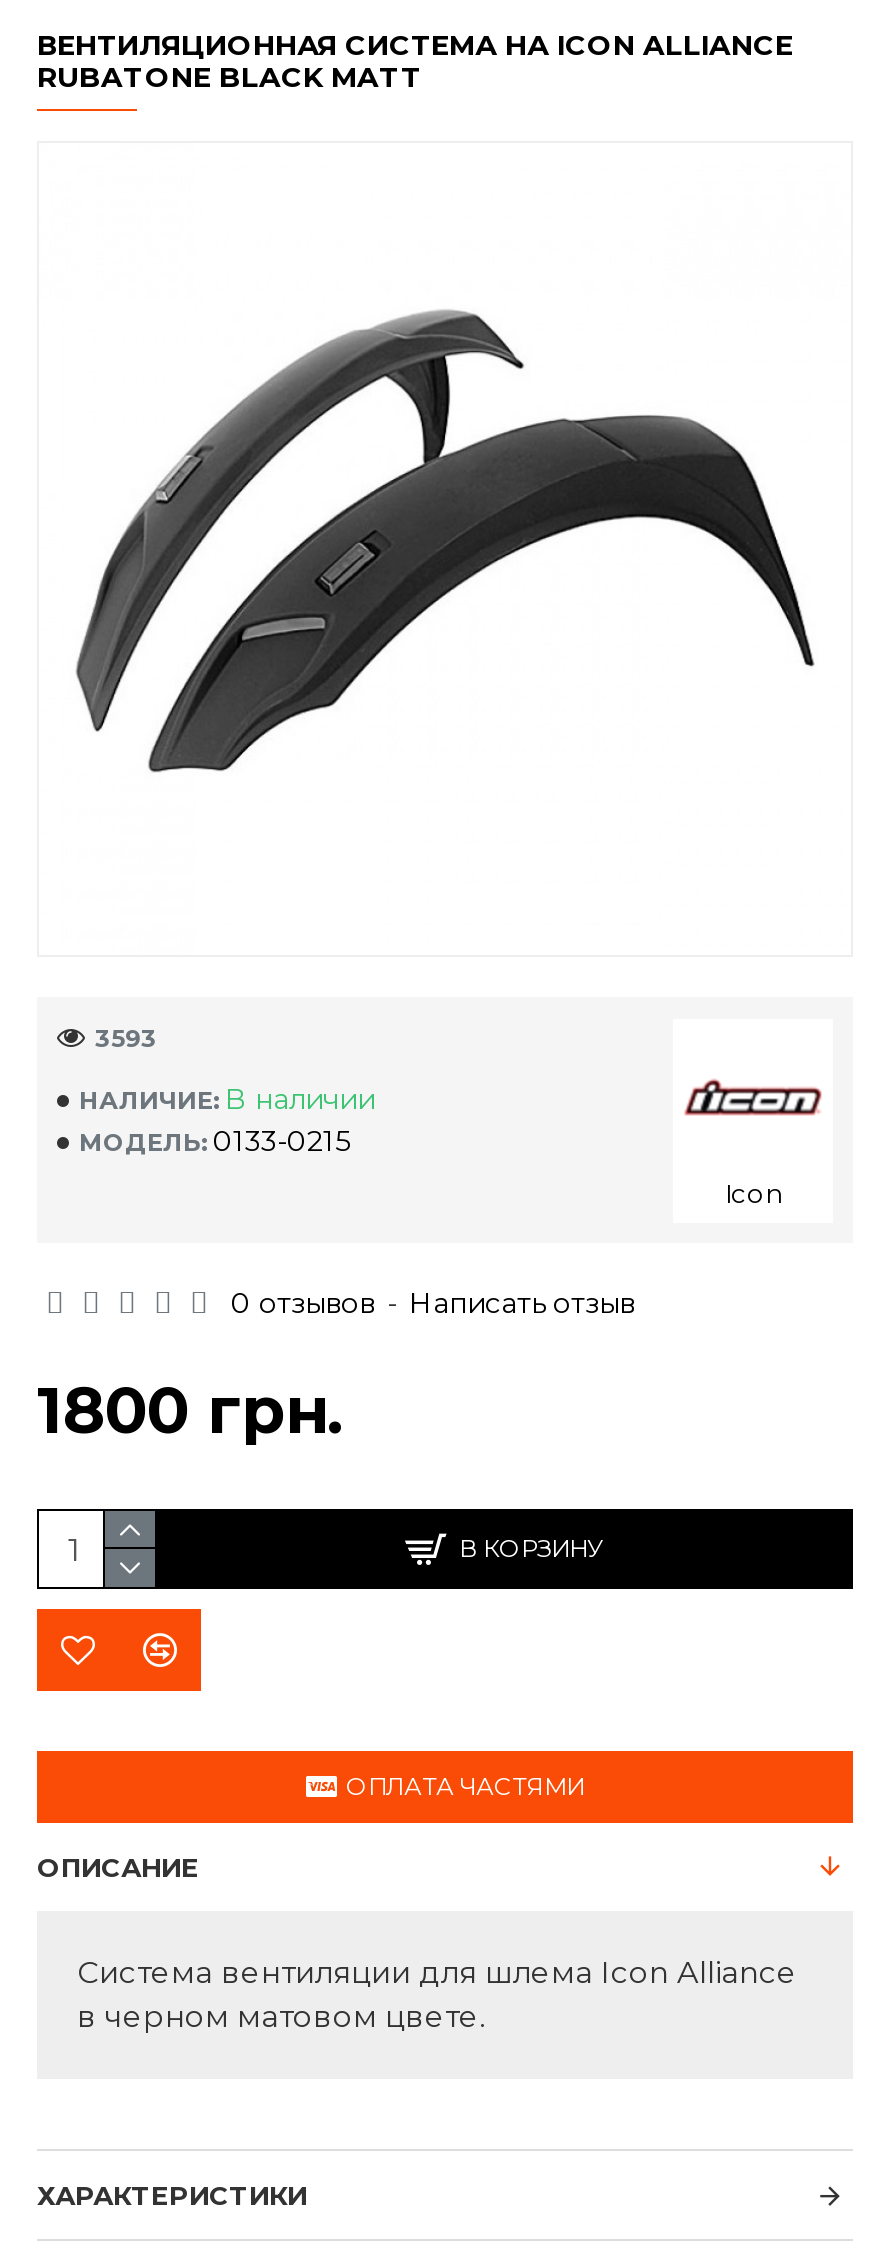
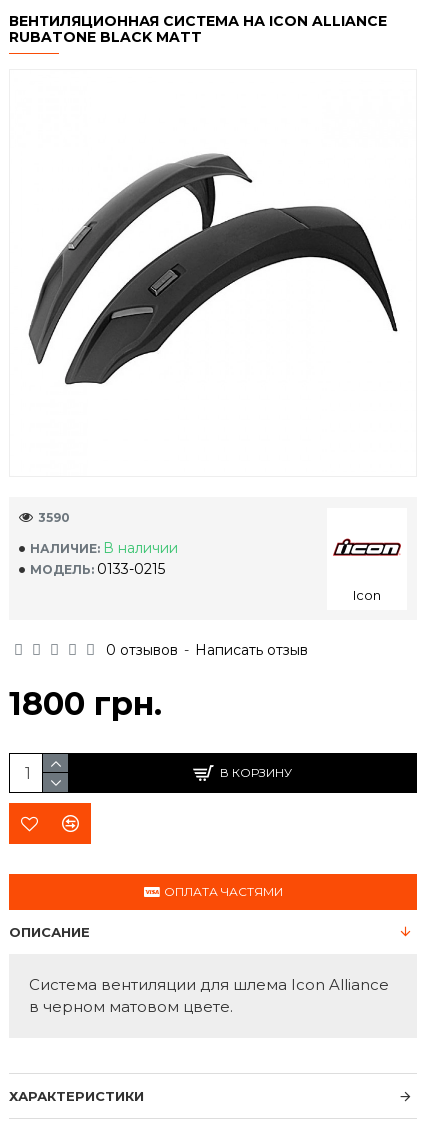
- 3593
+ 3590
